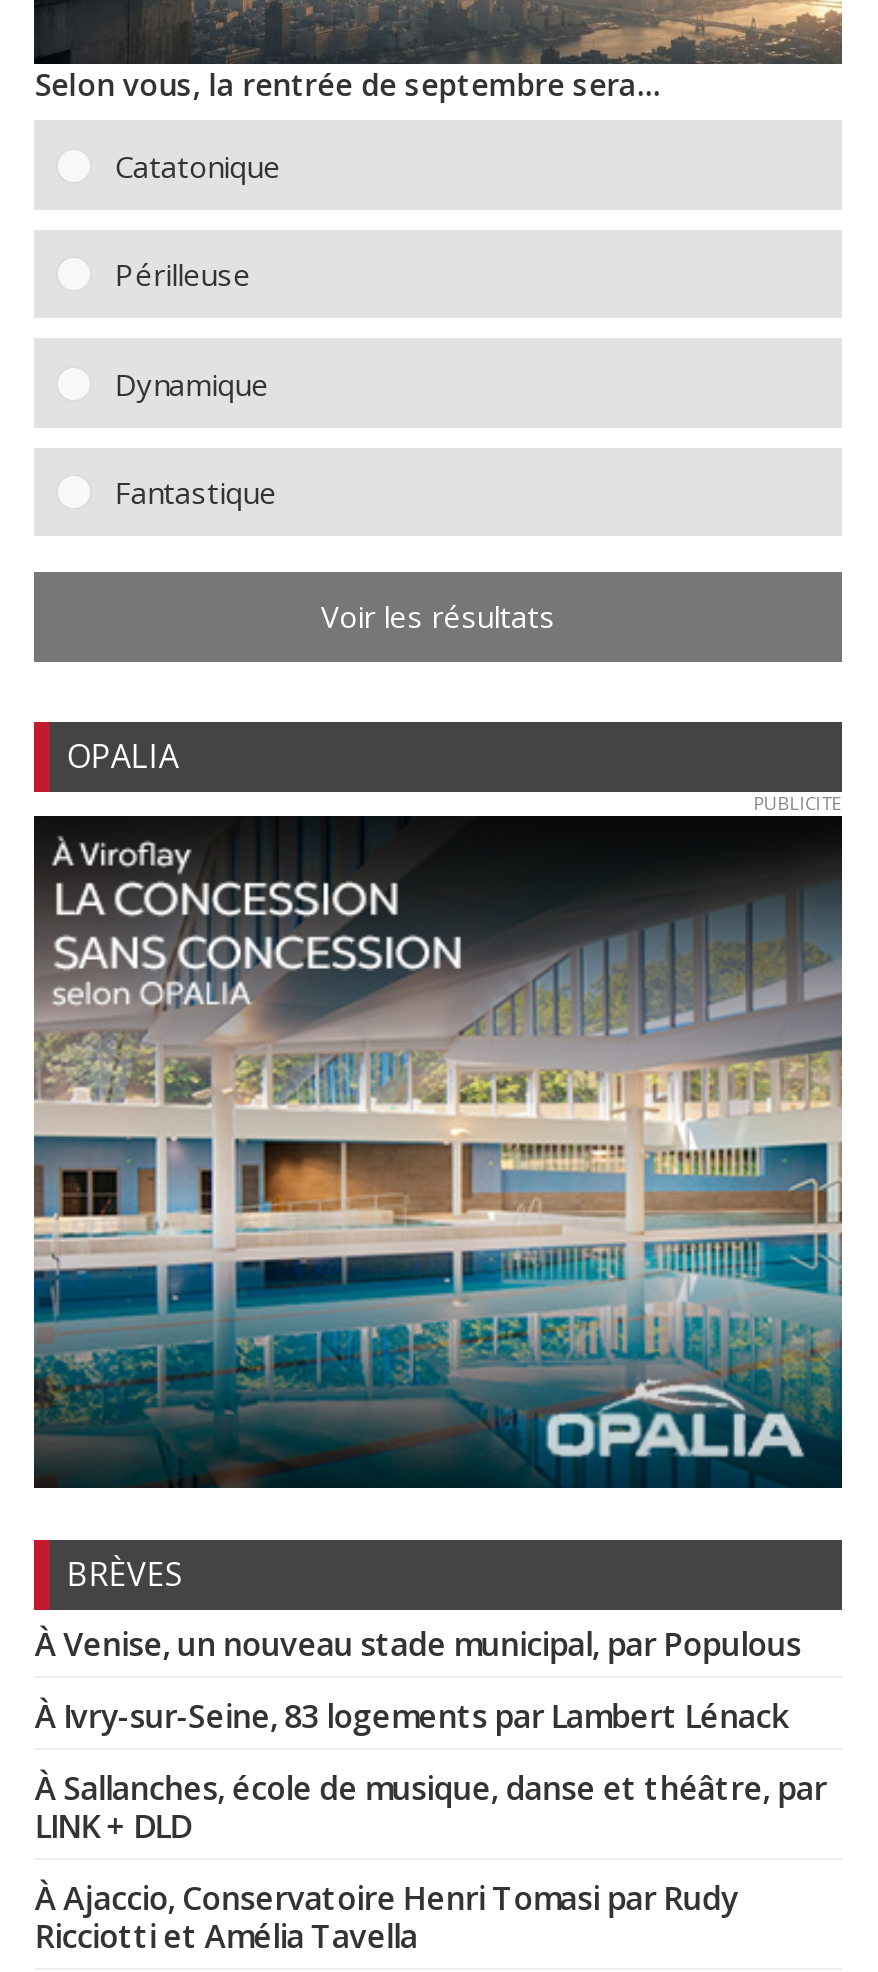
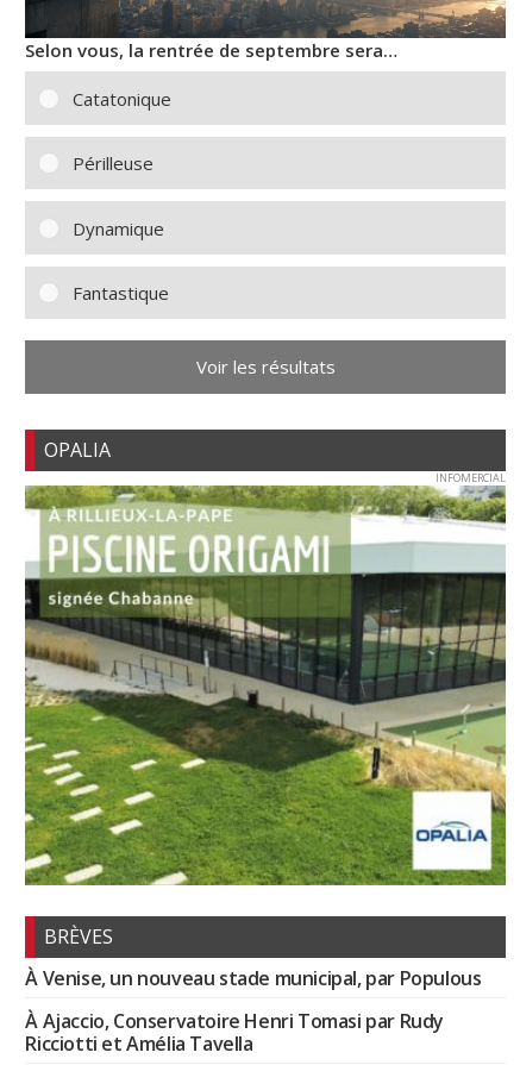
- [image]
- PUBLICITE
+ [image]
+ INFOMERCIAL

- À Ivry-sur-Seine, 83 logements par Lambert Lénack
- À Sallanches, école de musique, danse et théâtre, par
- LINK + DLD
